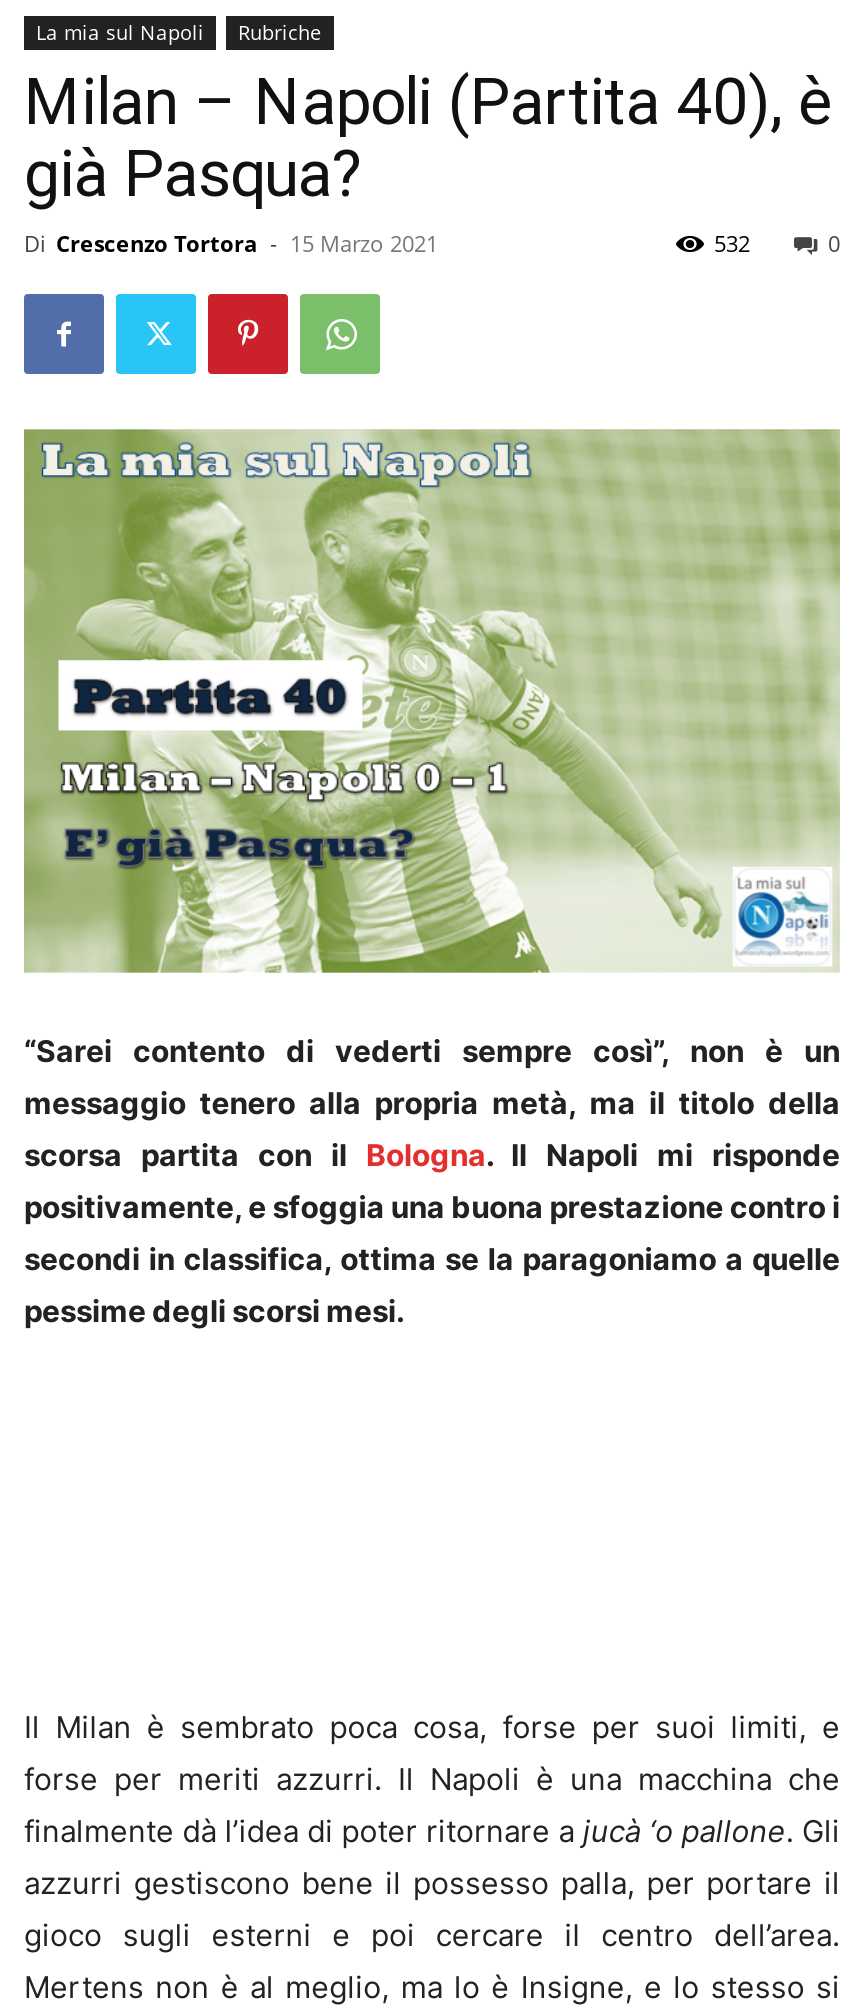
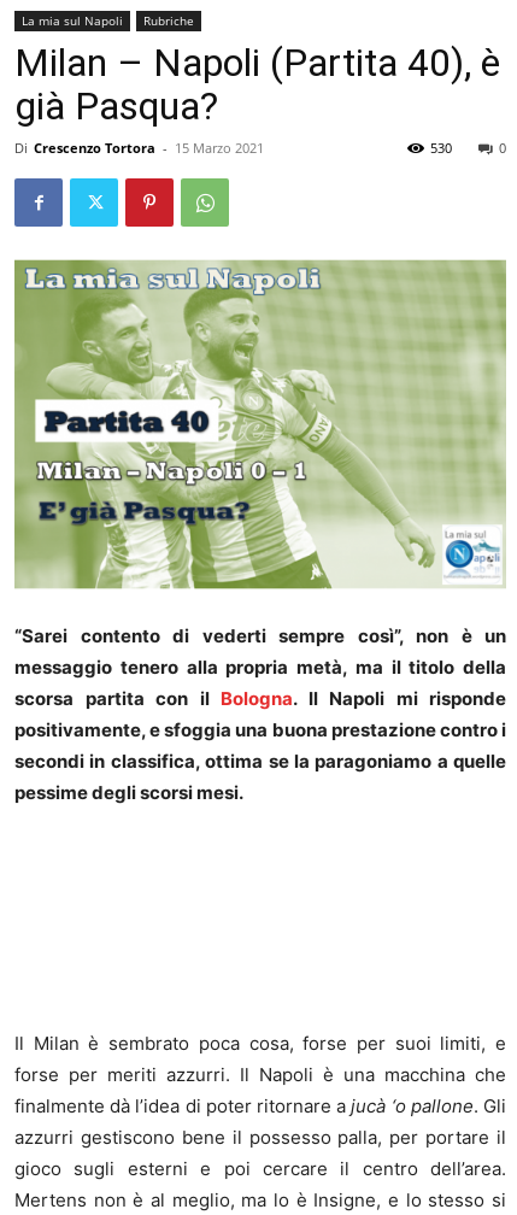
- 532
+ 530
